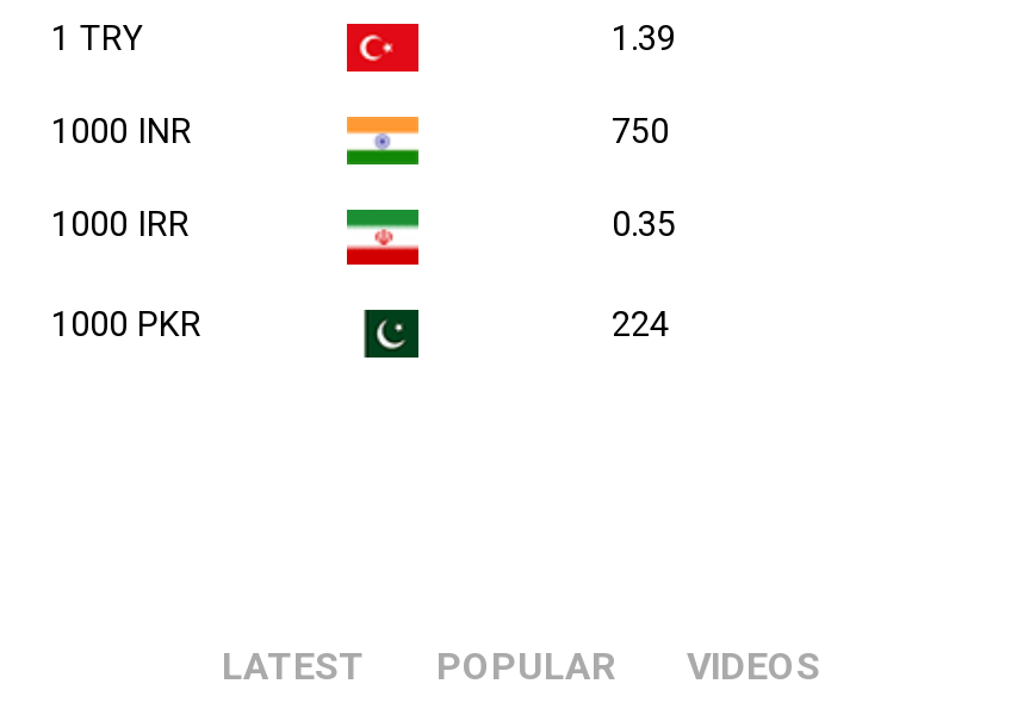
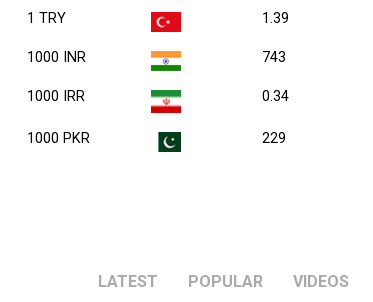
- 750
+ 743

- 0.35
+ 0.34

- 224
+ 229
